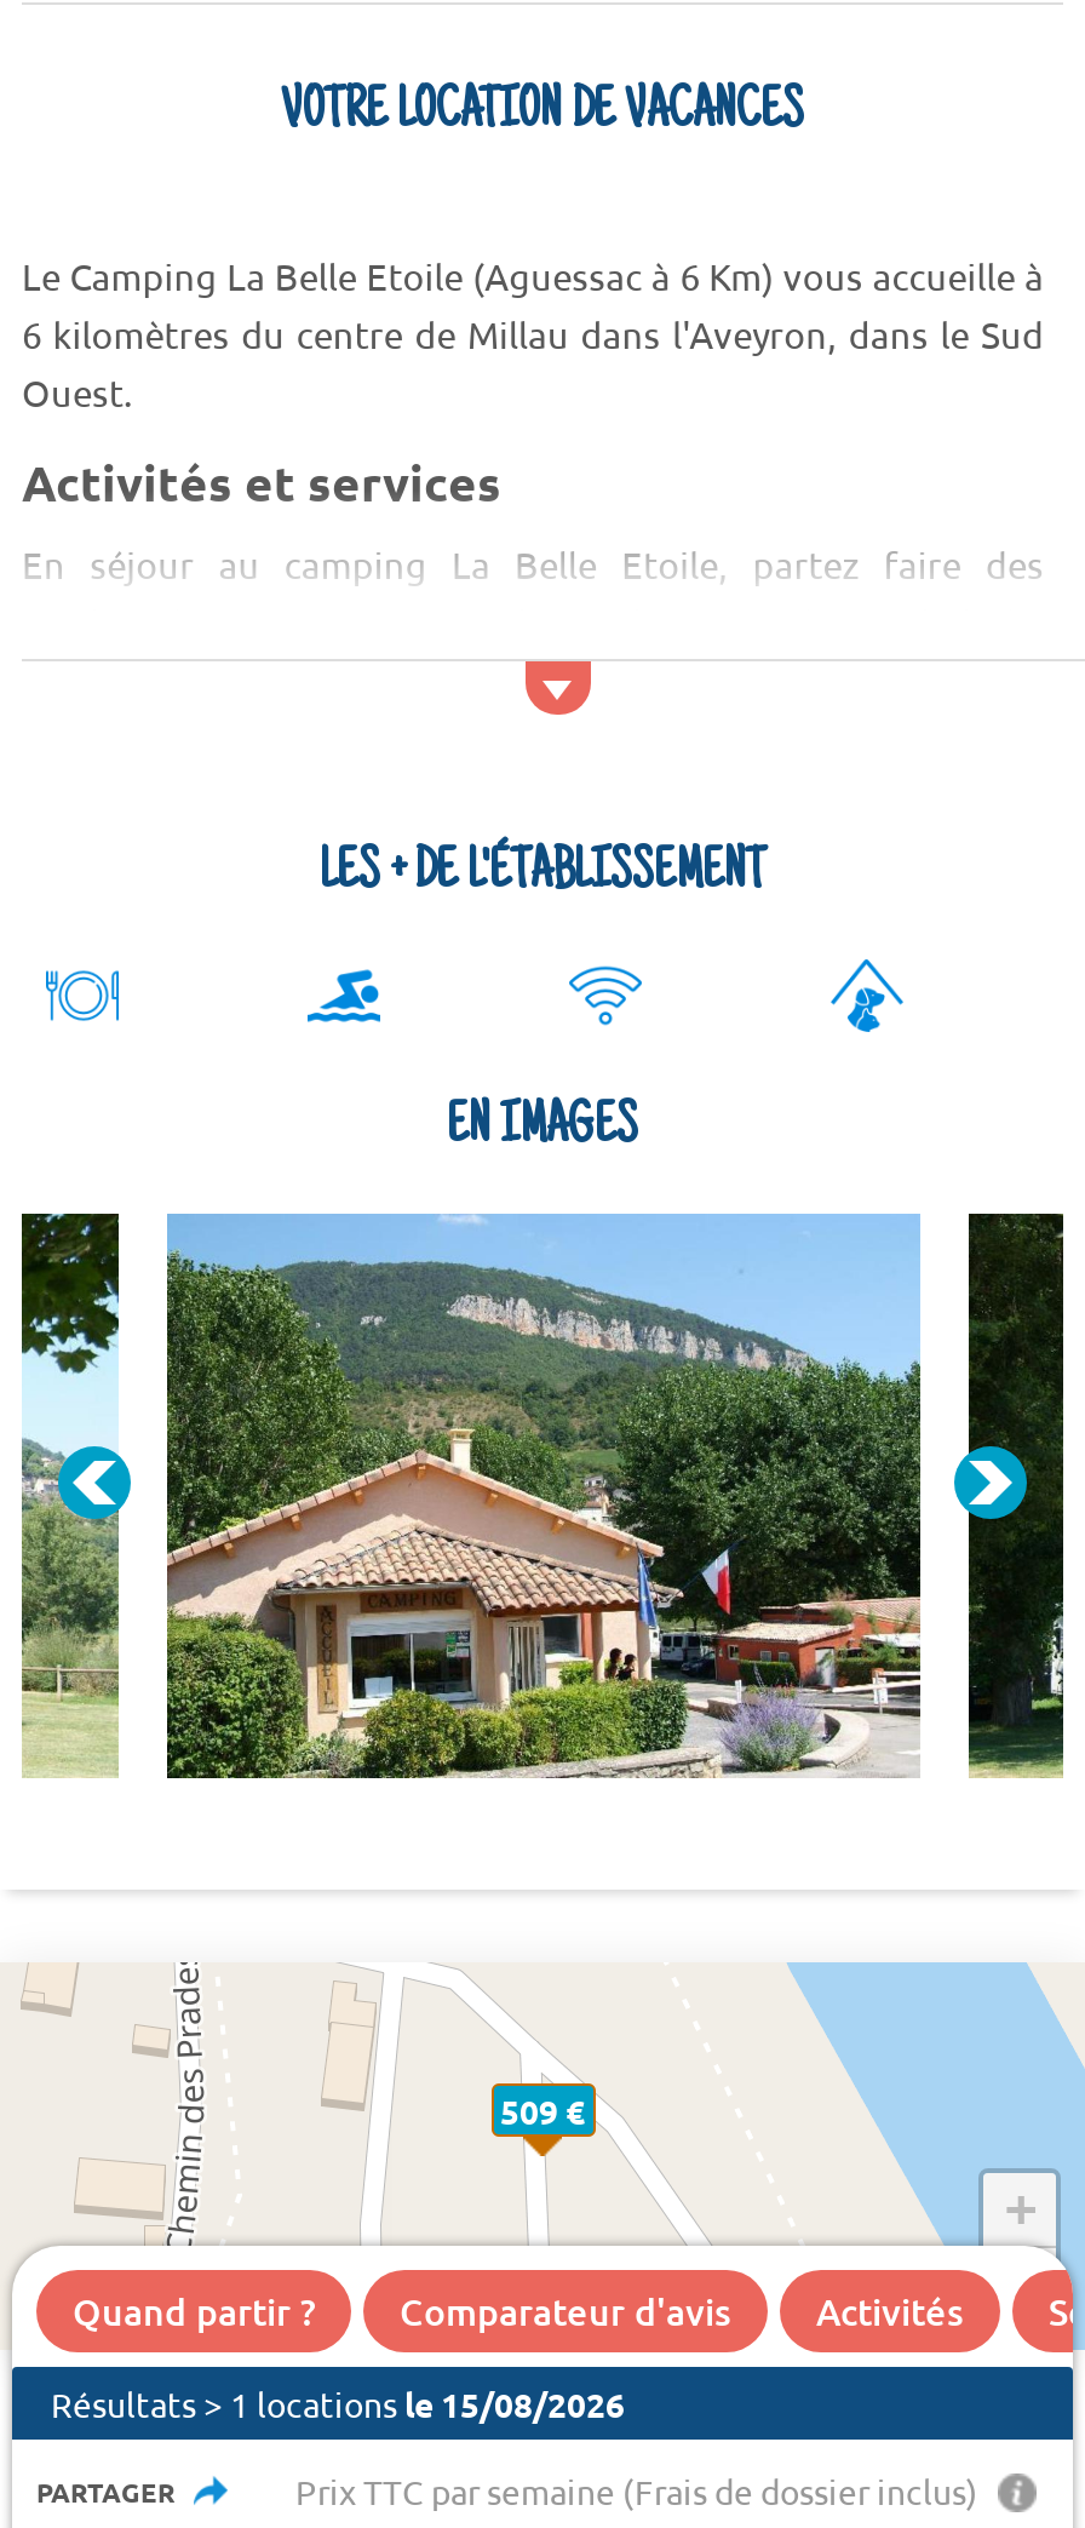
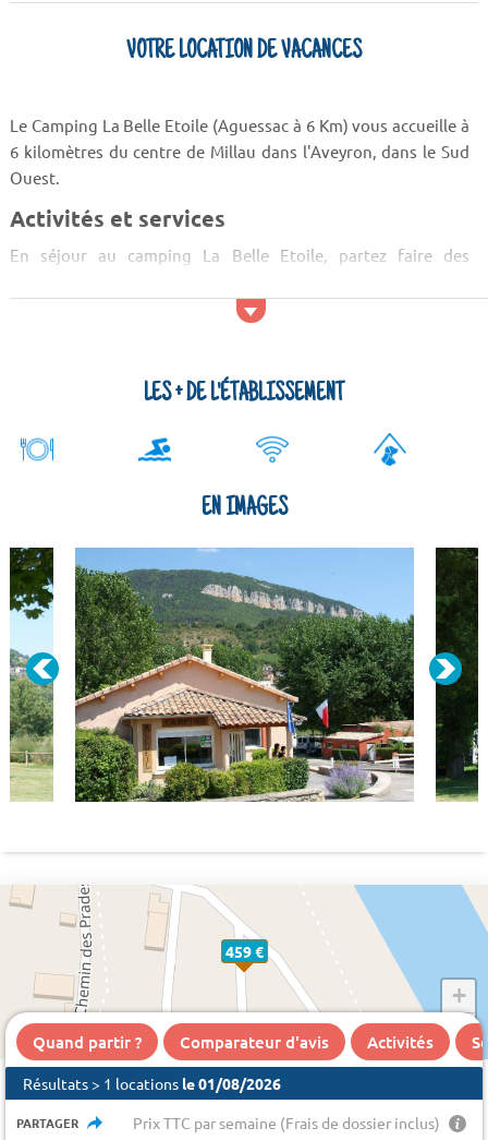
- 509 €
+ 459 €

- Résultats > 1 locations le 15/08/2026
+ Résultats > 1 locations le 01/08/2026
